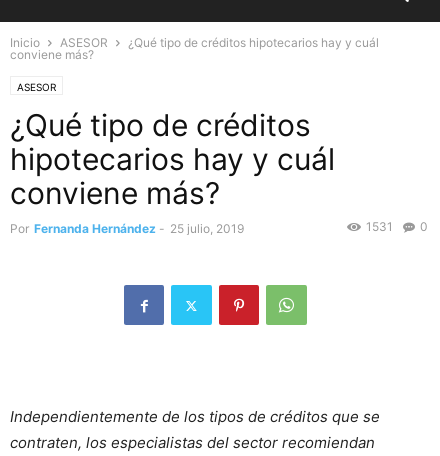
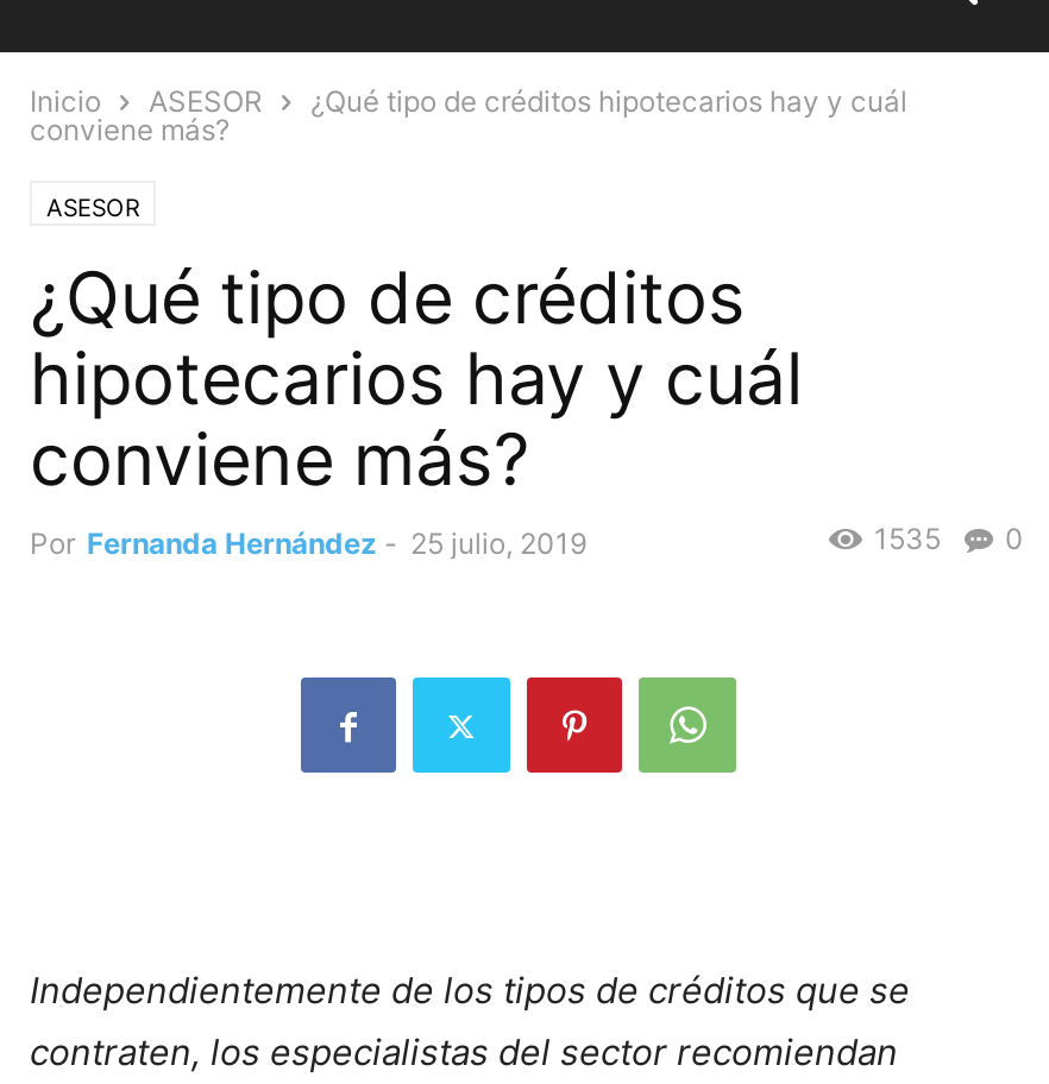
- 1531 0
+ 1535 0
